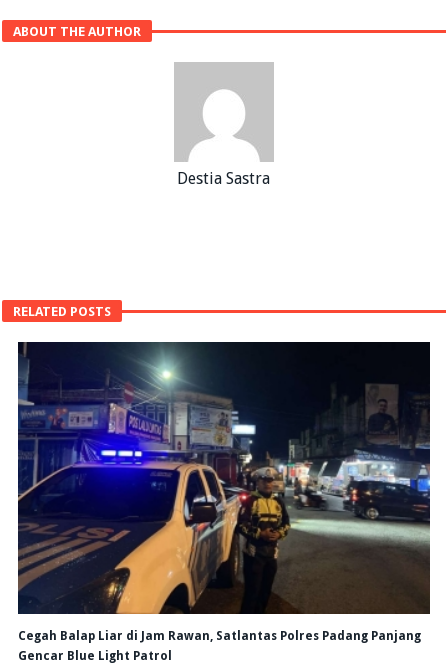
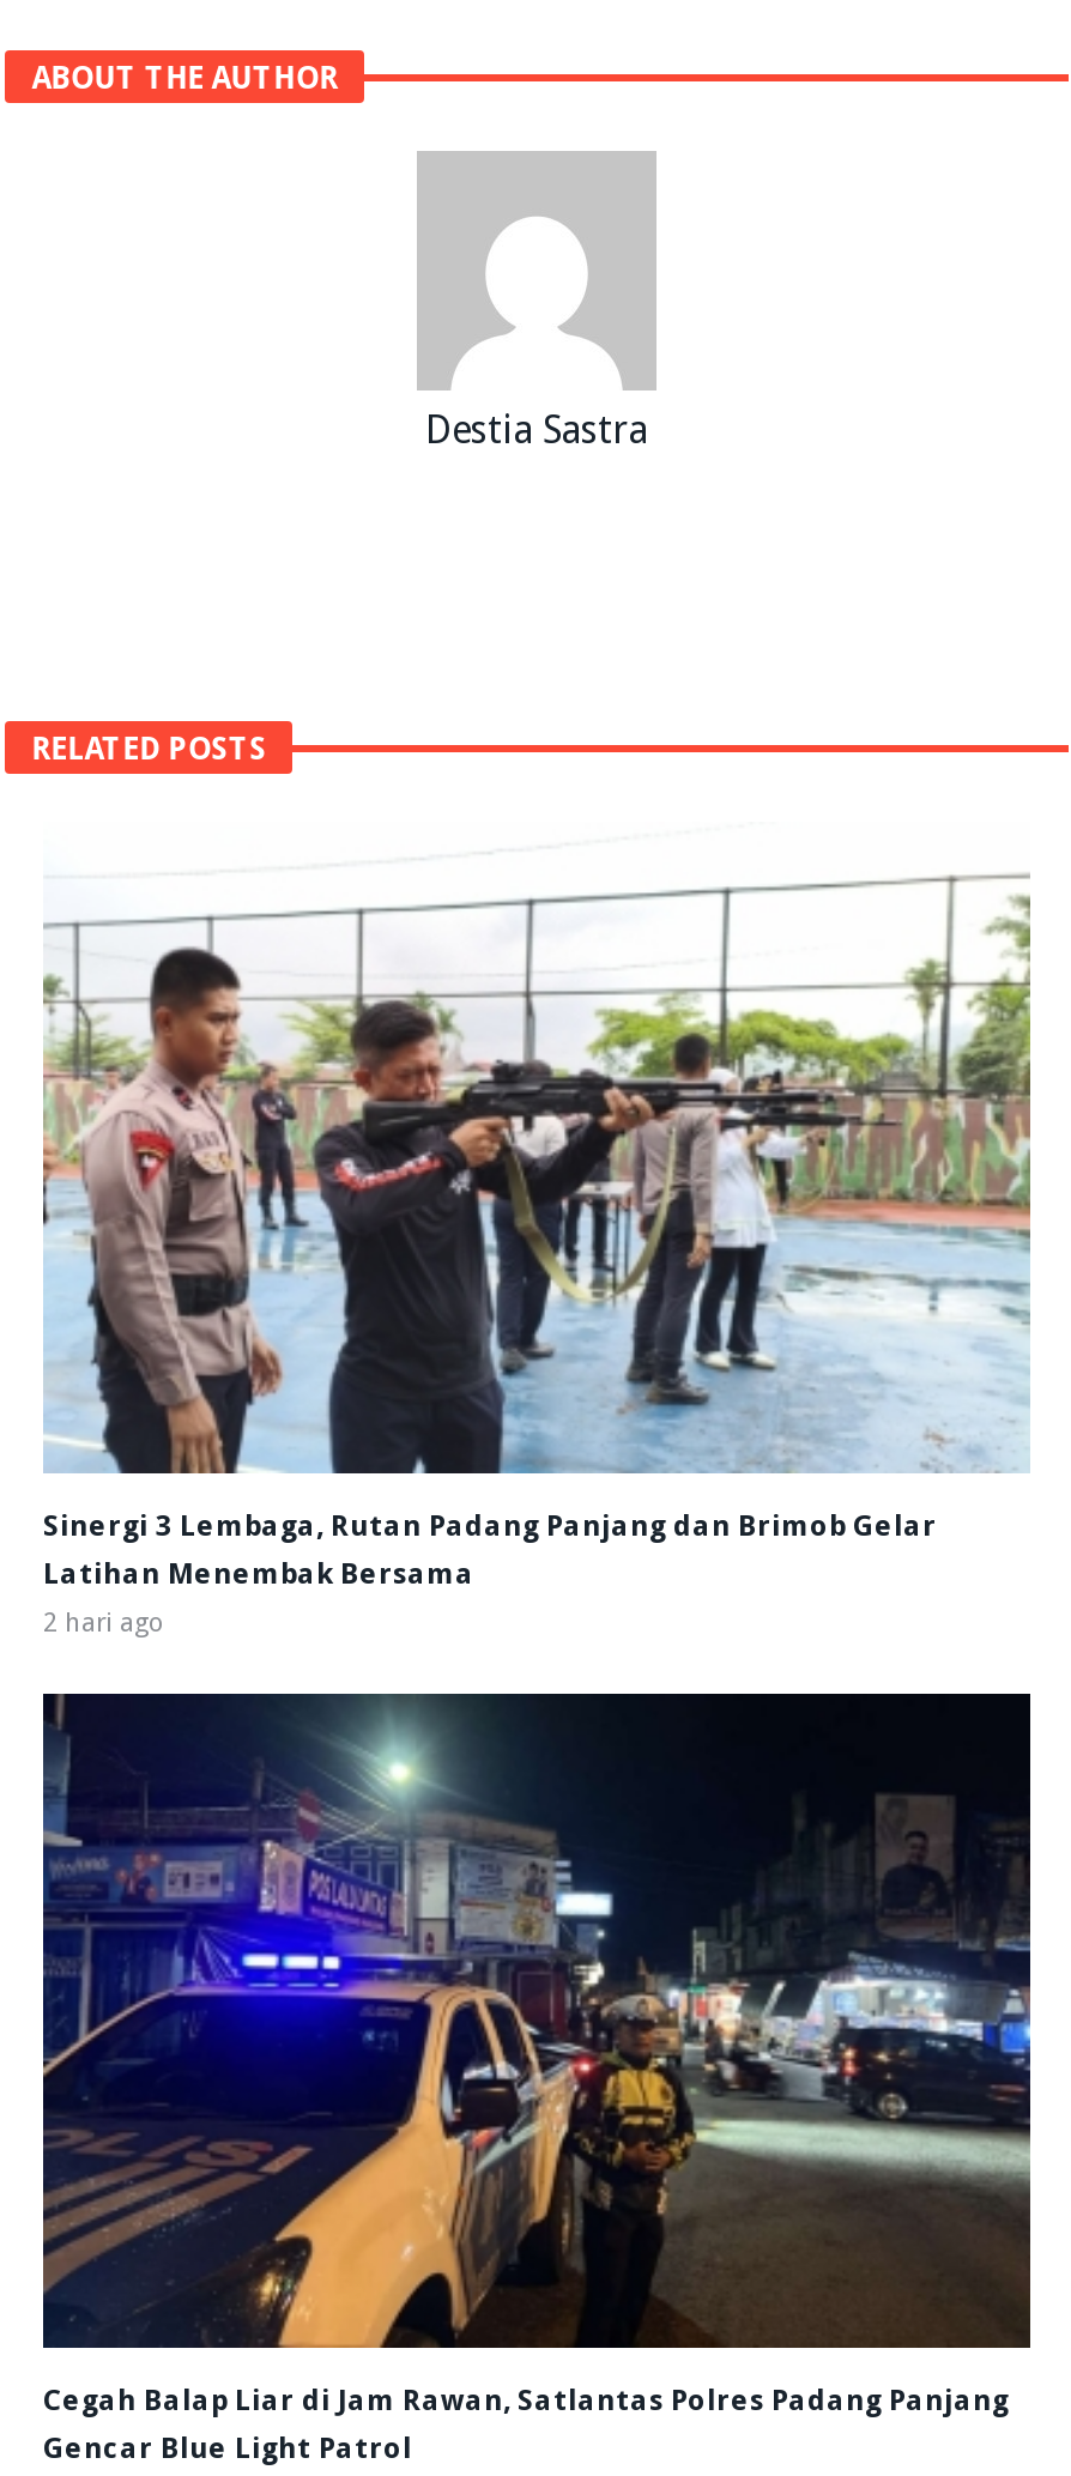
+ [image]
+ Sinergi 3 Lembaga, Rutan Padang Panjang dan Brimob Gelar
+ Latihan Menembak Bersama
+ 2 hari ago
